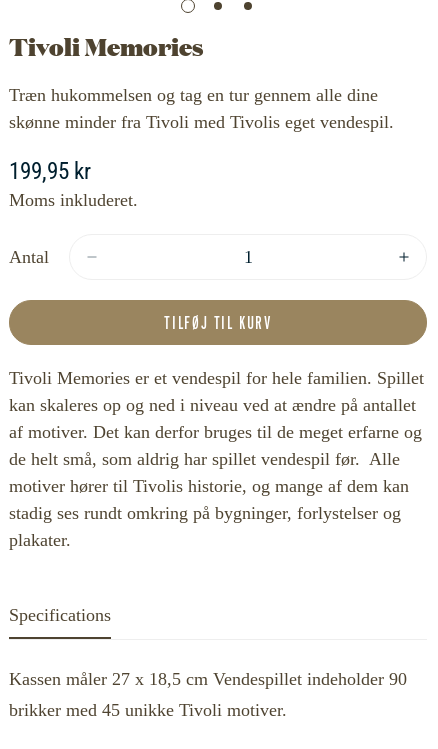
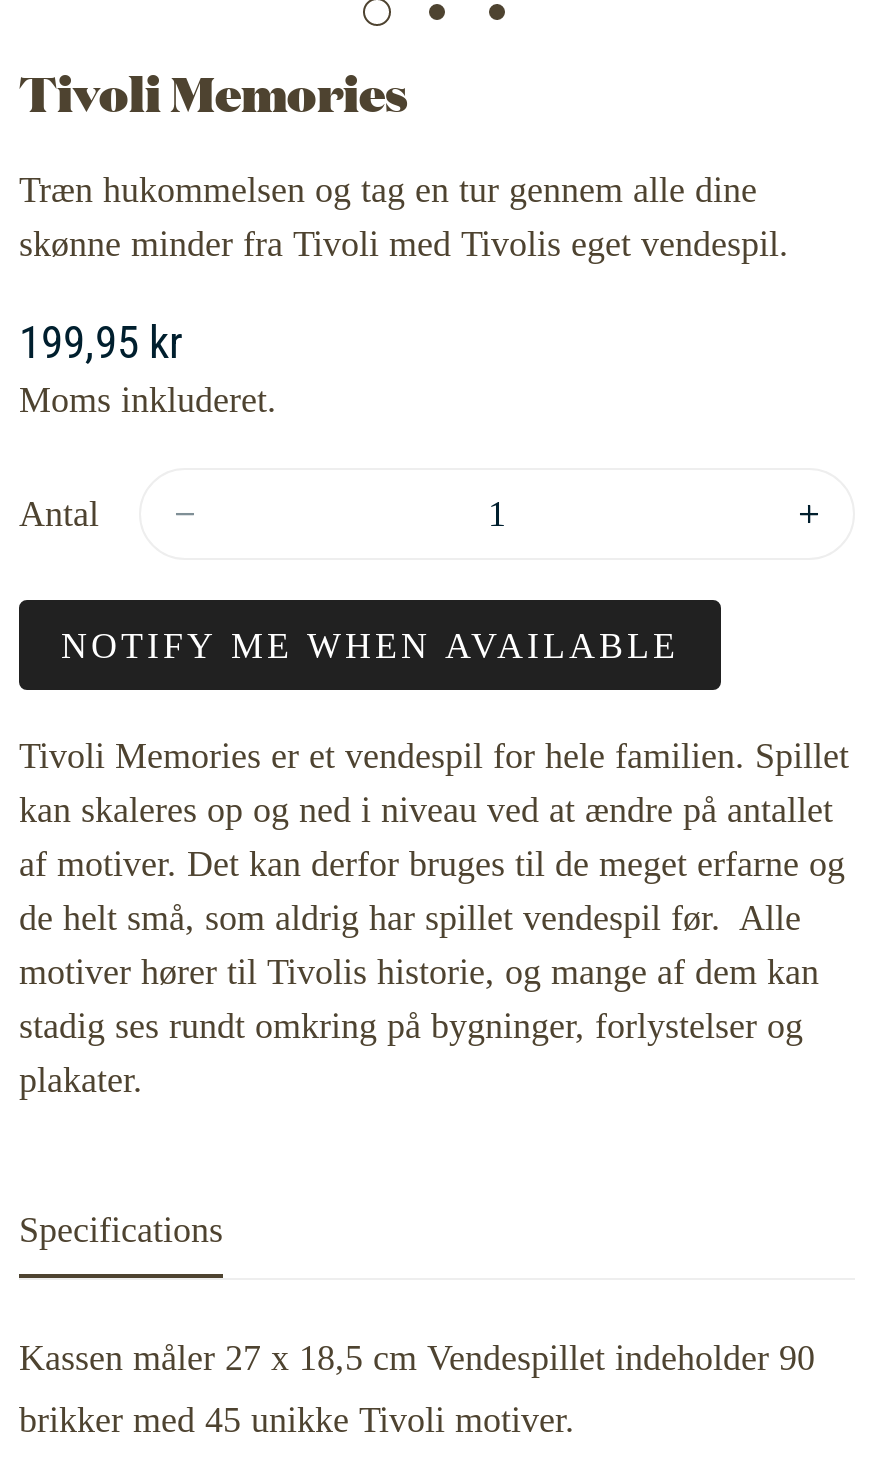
- TILFØJ TIL KURV
+ NOTIFY ME WHEN AVAILABLE
